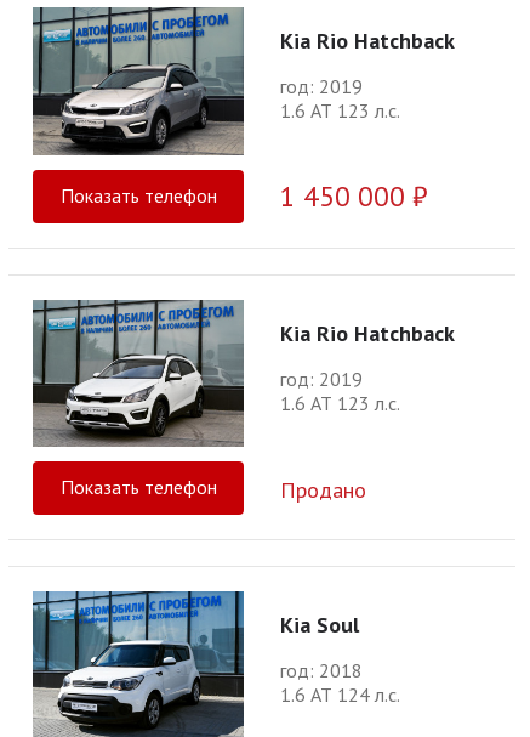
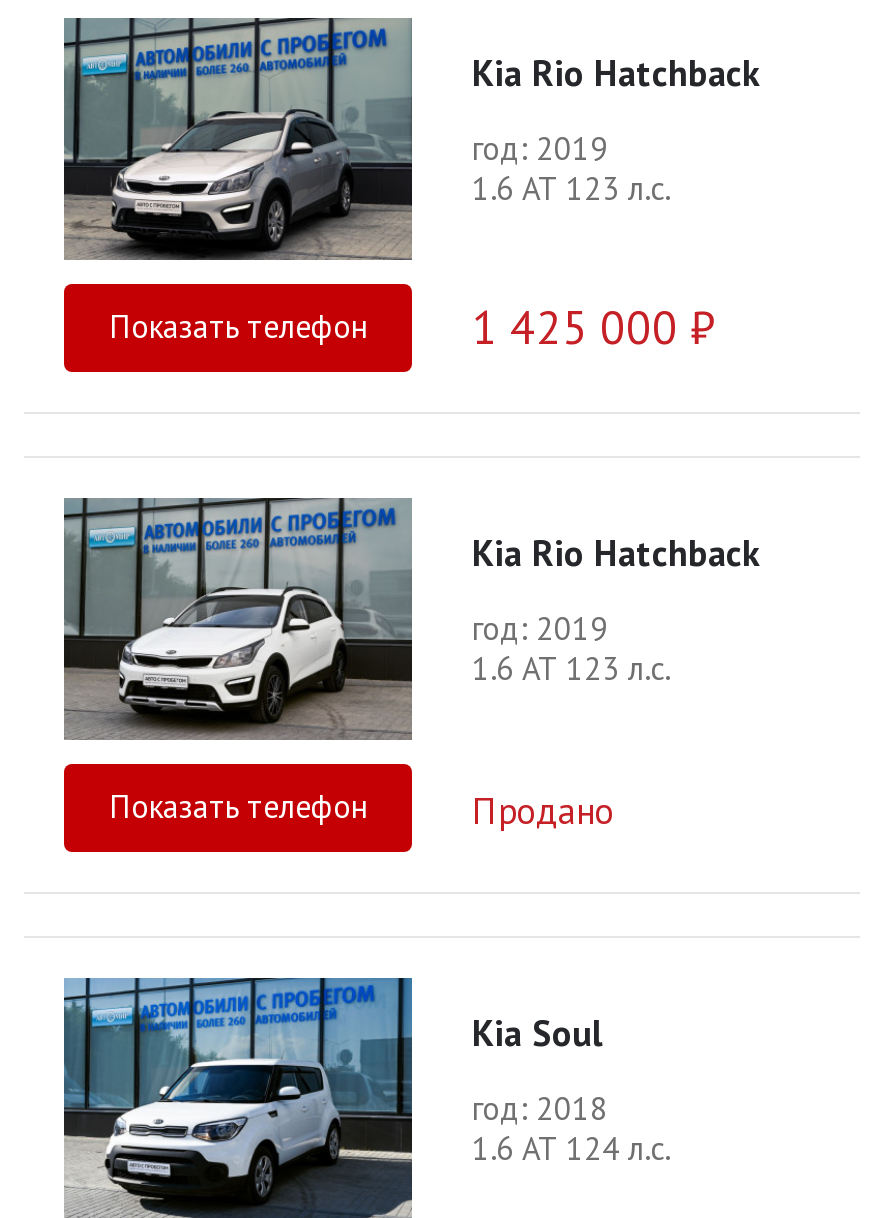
- 1 450 000 ₽
+ 1 425 000 ₽
